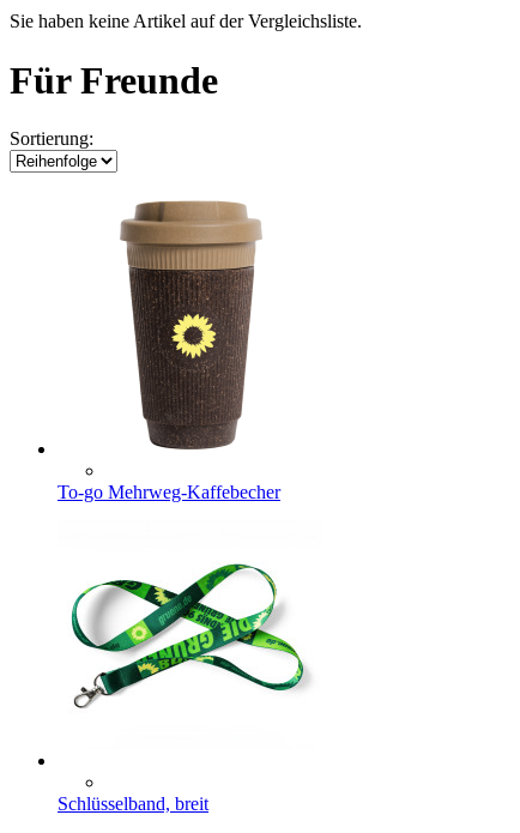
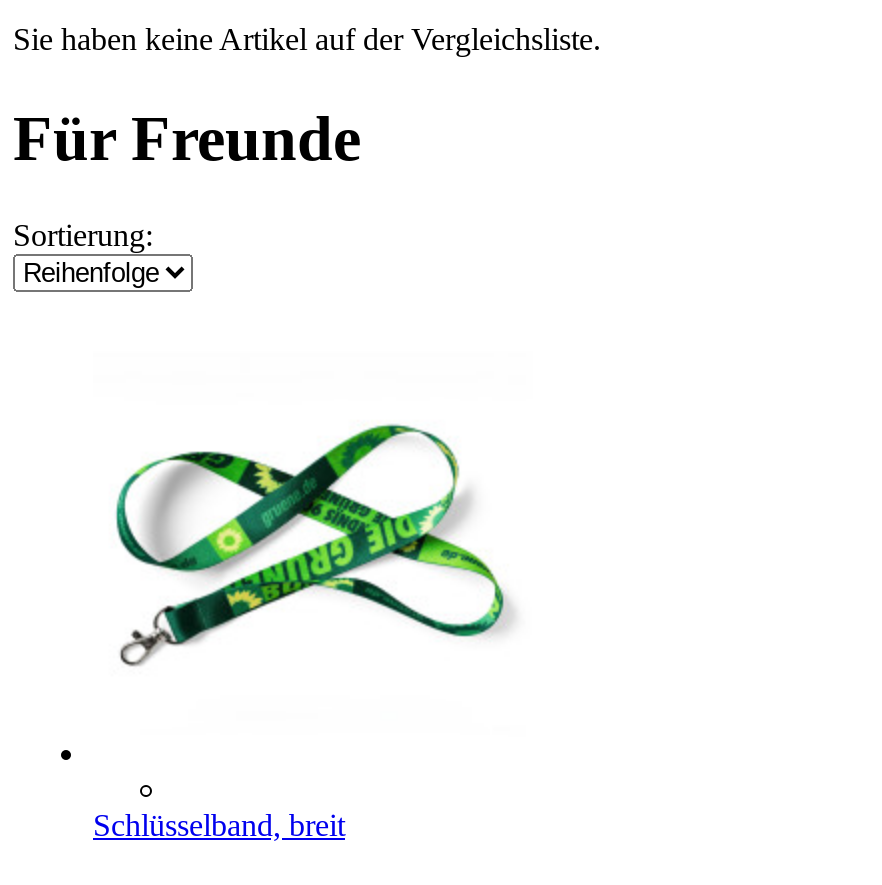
- [image]
- To-go Mehrweg-Kaffebecher
